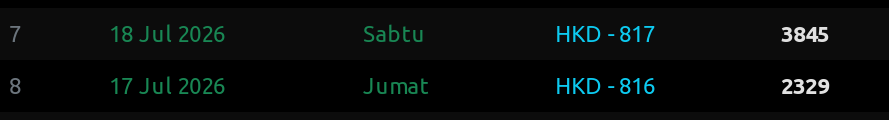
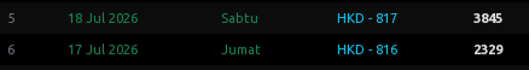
- 7
+ 5

- 8
+ 6
